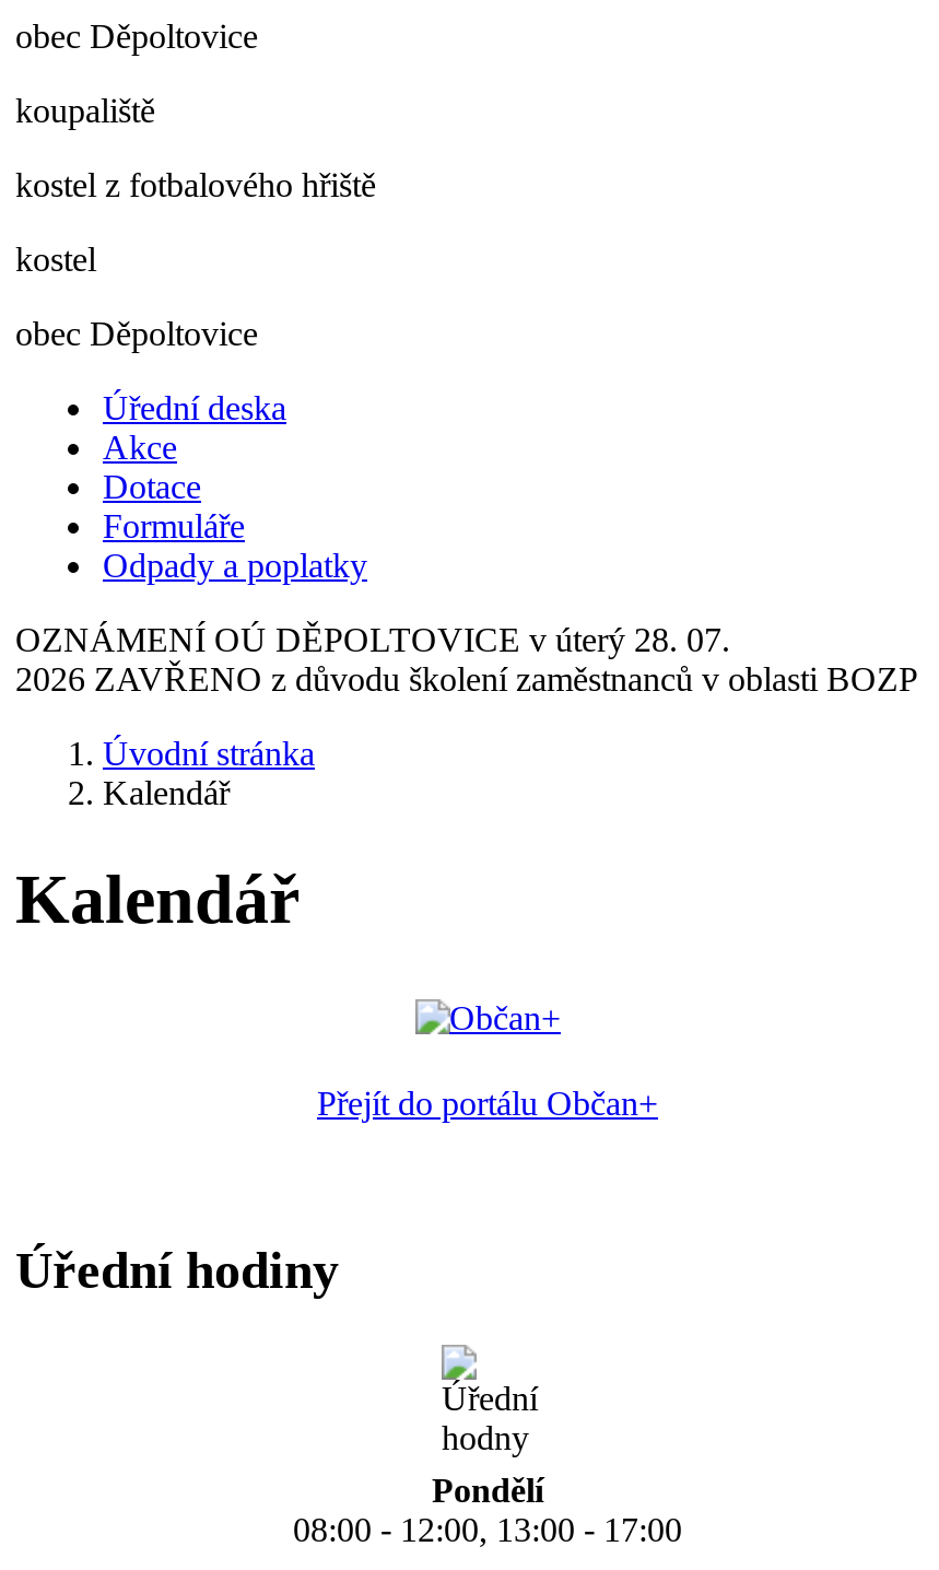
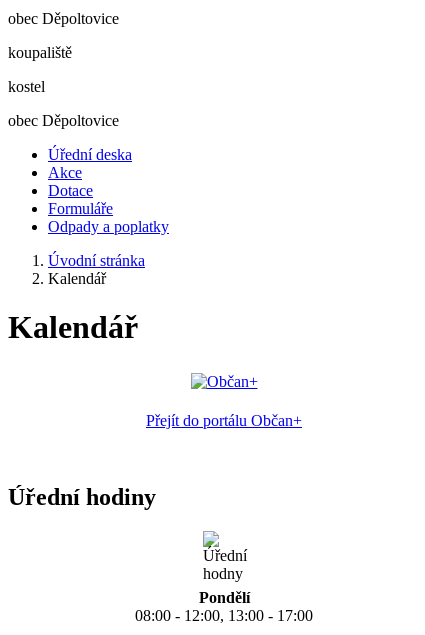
- kostel z fotbalového hřiště

- OZNÁMENÍ OÚ DĚPOLTOVICE v úterý 28. 07.
- 2026 ZAVŘENO z důvodu školení zaměstnanců v oblasti BOZP
